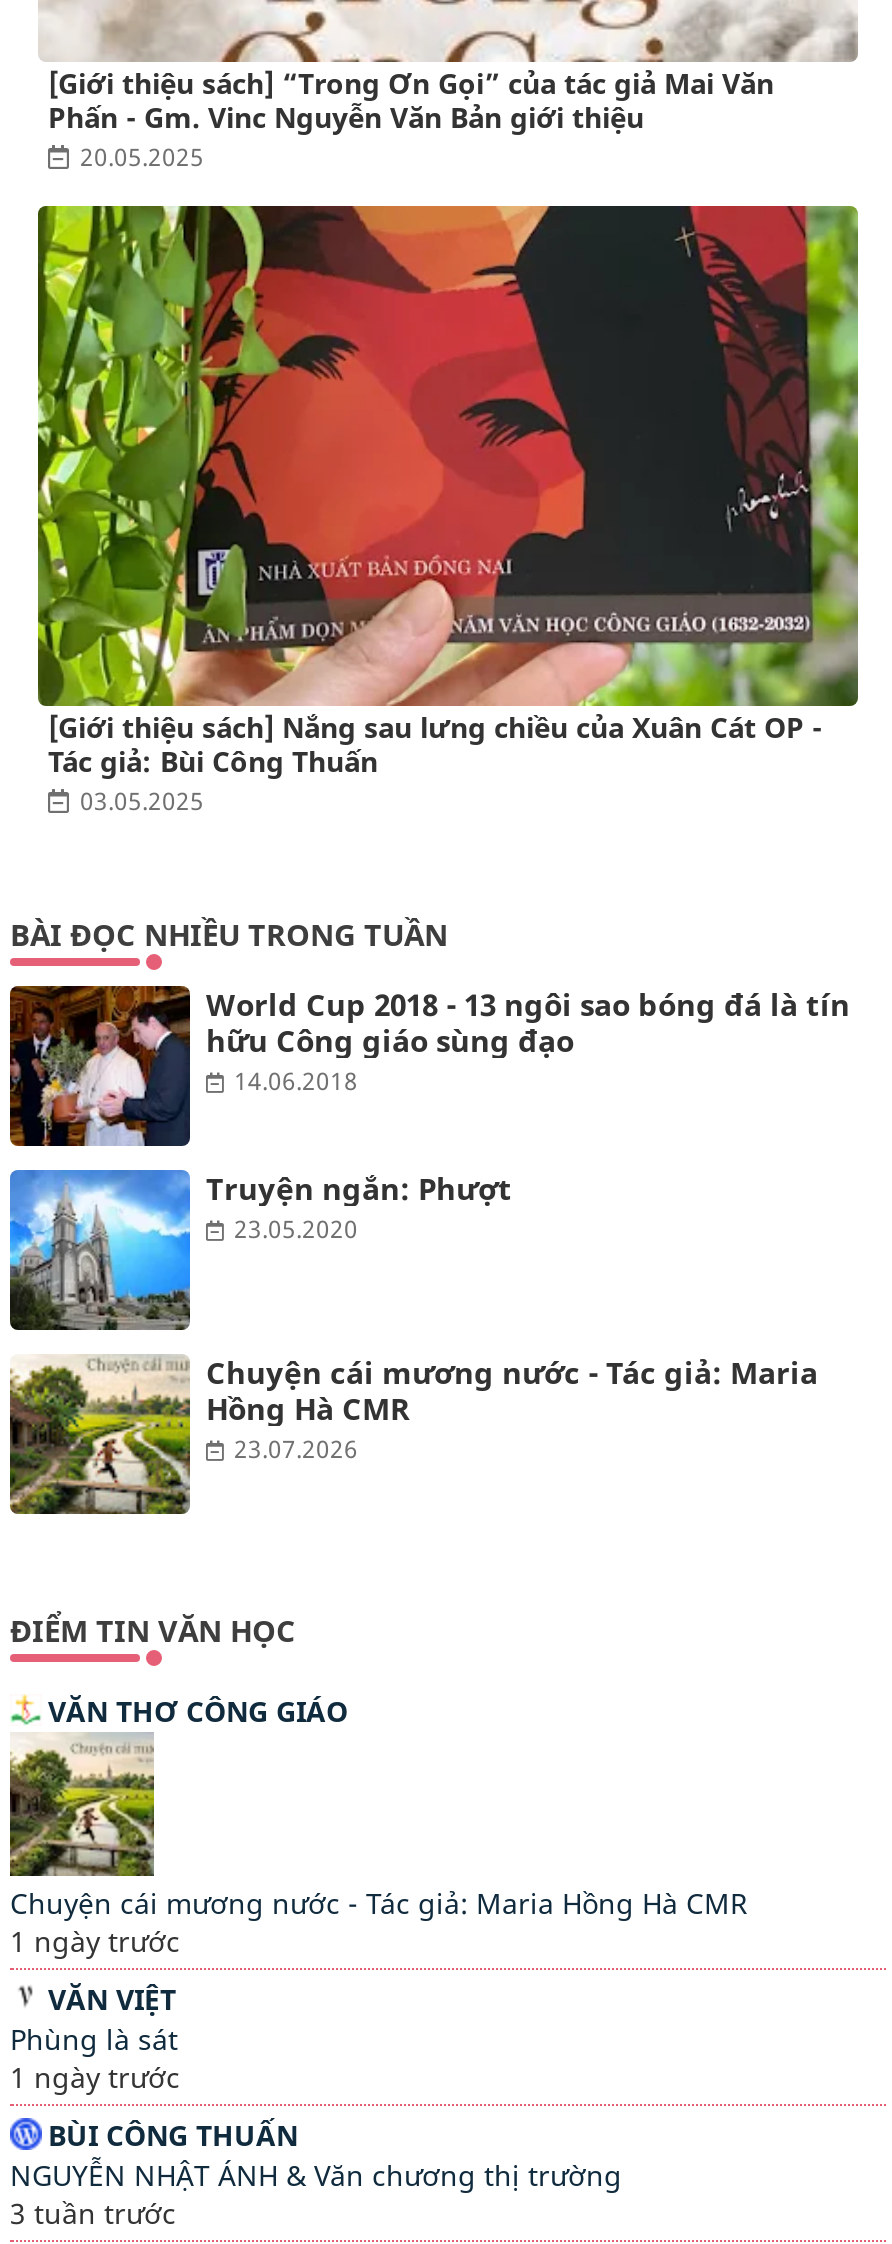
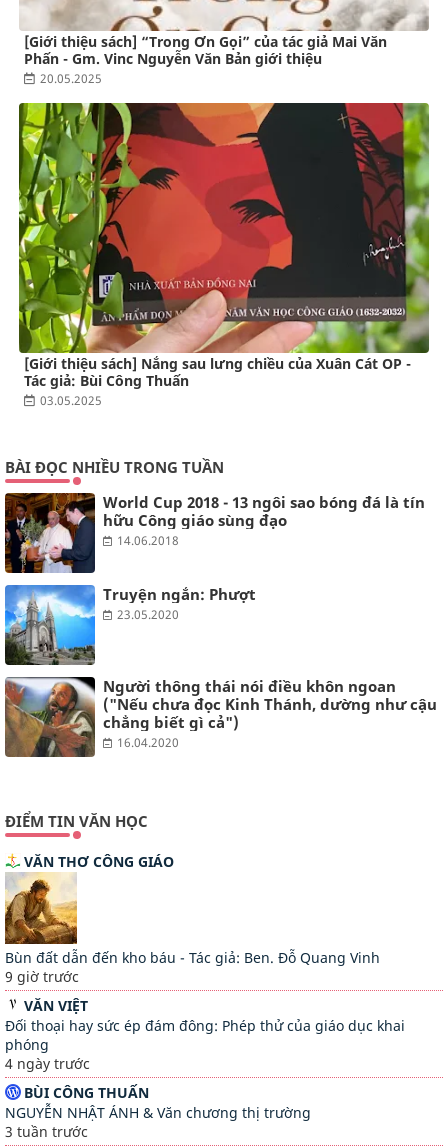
- [image]
- Chuyện cái mương nước - Tác giả: Maria
- Hồng Hà CMR
- 23.07.2026
+ [image]
+ Người thông thái nói điều khôn ngoan
+ ("Nếu chưa đọc Kinh Thánh, dường như cậu
+ chẳng biết gì cả")
+ 16.04.2020

- [image]
- Chuyện cái mương nước - Tác giả: Maria Hồng Hà CMR
- 1 ngày trước
+ [image]
+ Bùn đất dẫn đến kho báu - Tác giả: Ben. Đỗ Quang Vinh
+ 9 giờ trước

- Phùng là sát
- 1 ngày trước
+ Đối thoại hay sức ép đám đông: Phép thử của giáo dục khai
+ phóng
+ 4 ngày trước
